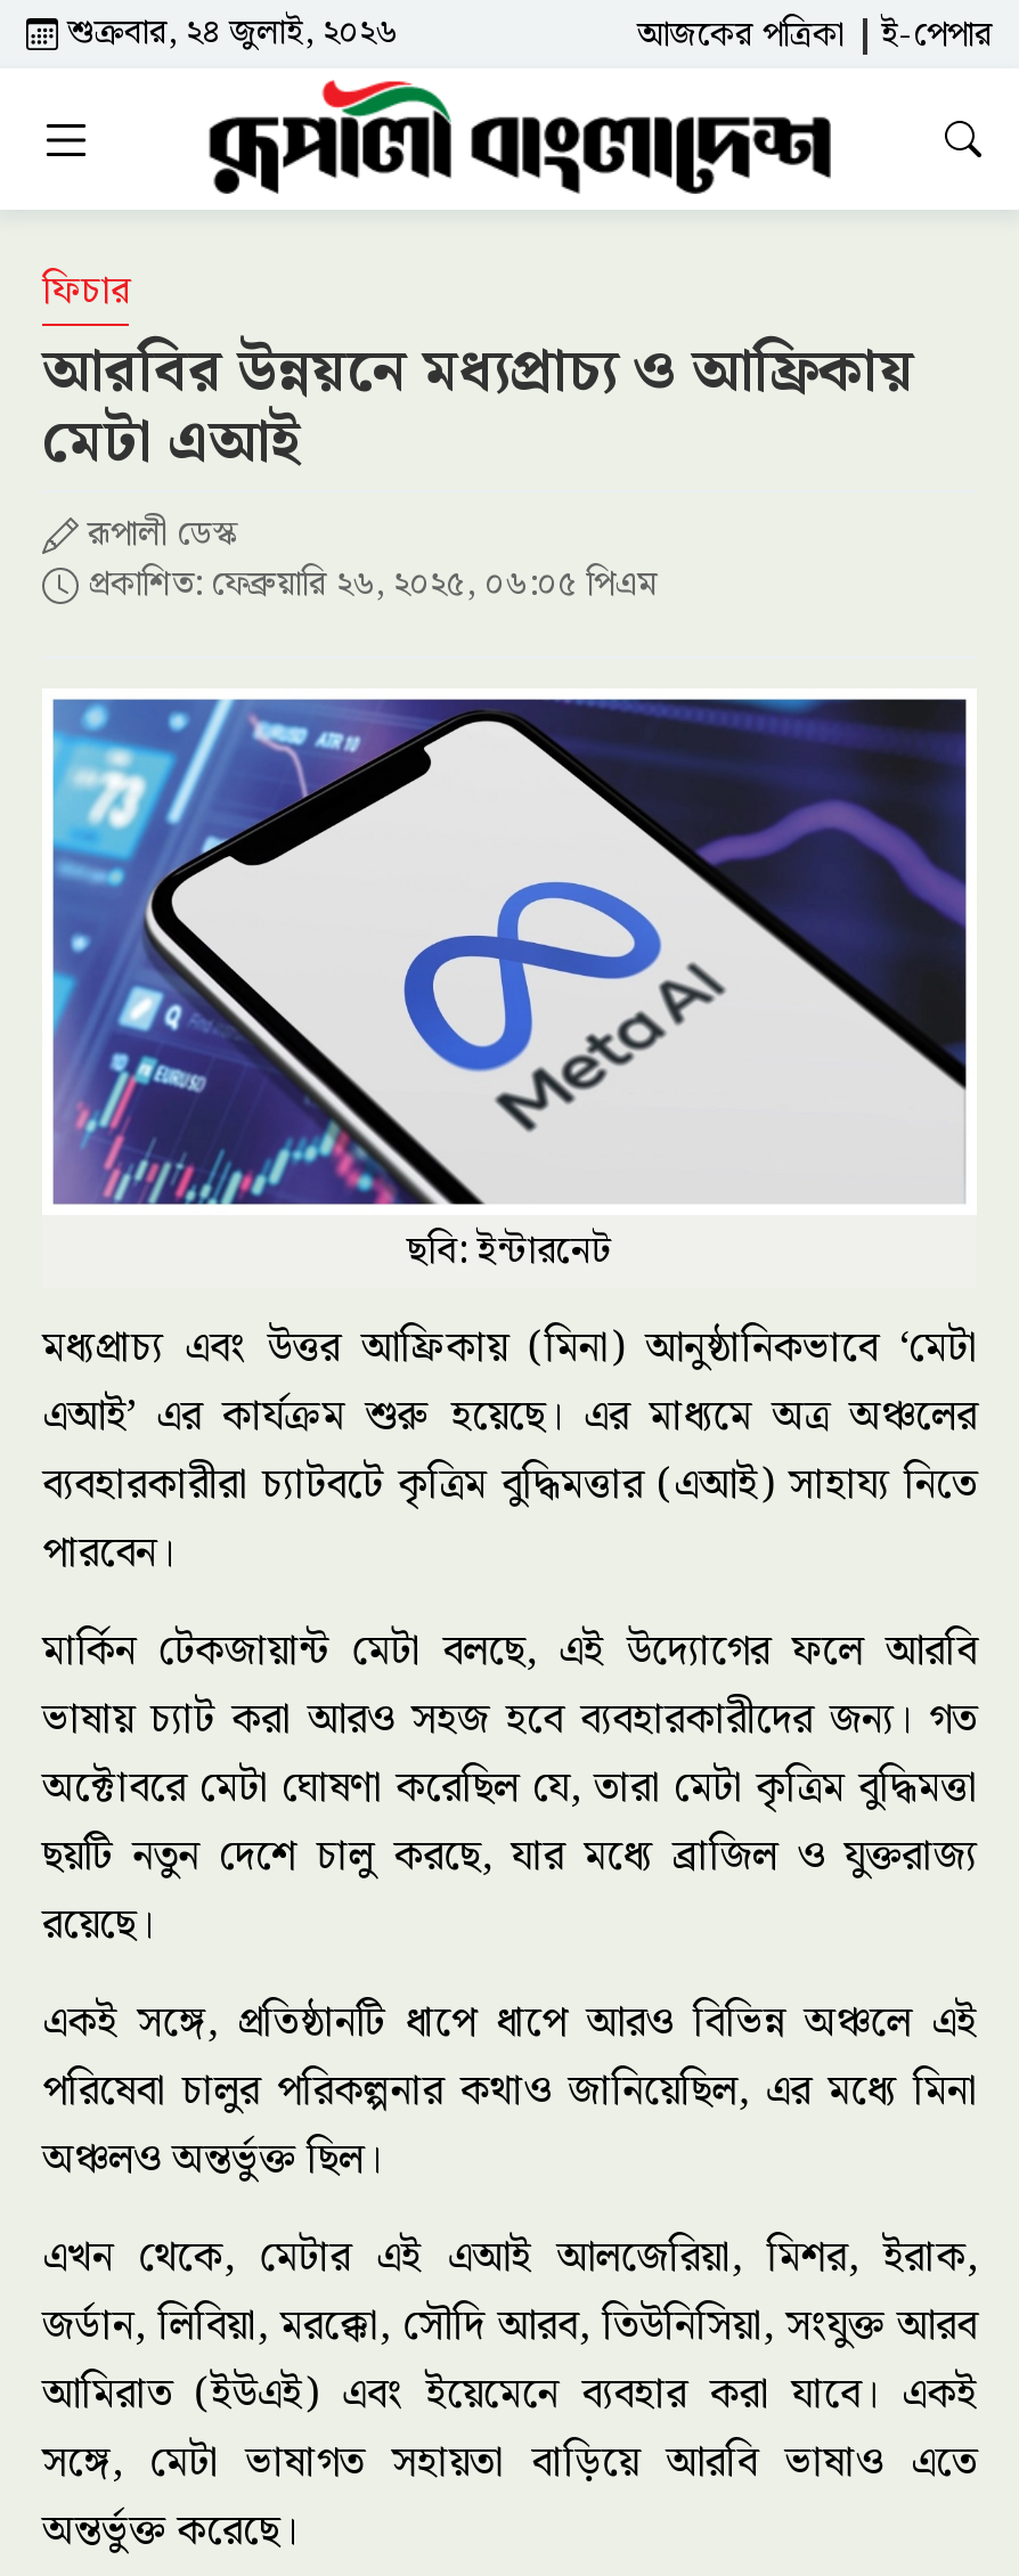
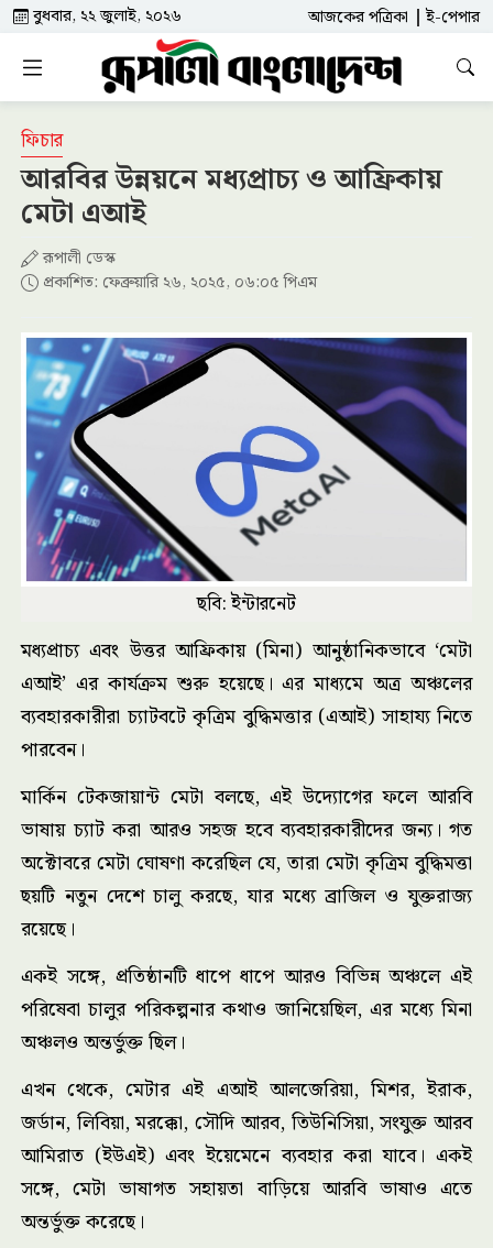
- শুক্রবার, ২৪ জুলাই, ২০২৬
+ বুধবার, ২২ জুলাই, ২০২৬
